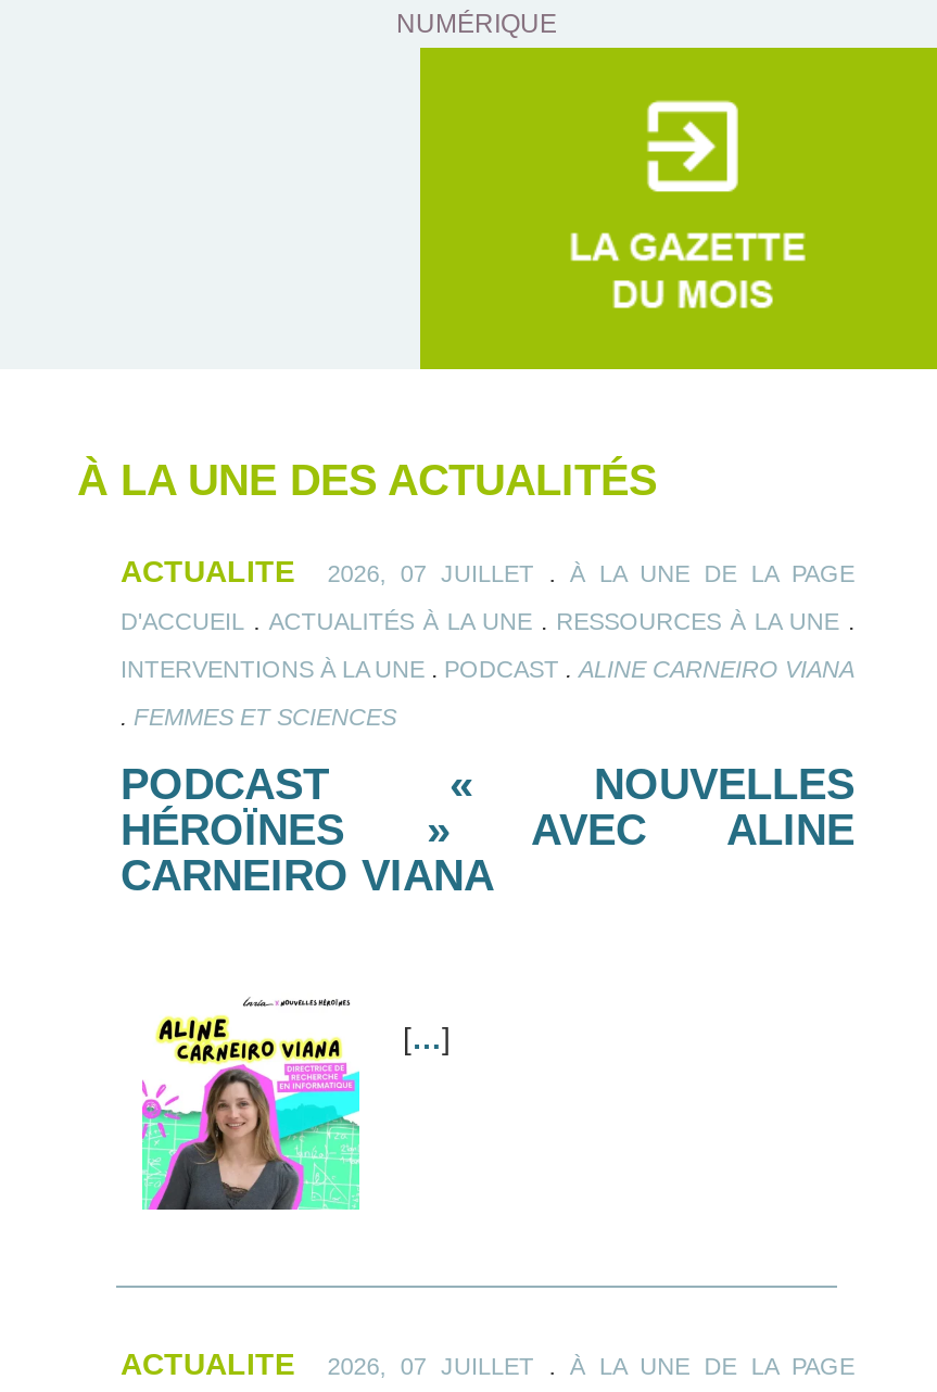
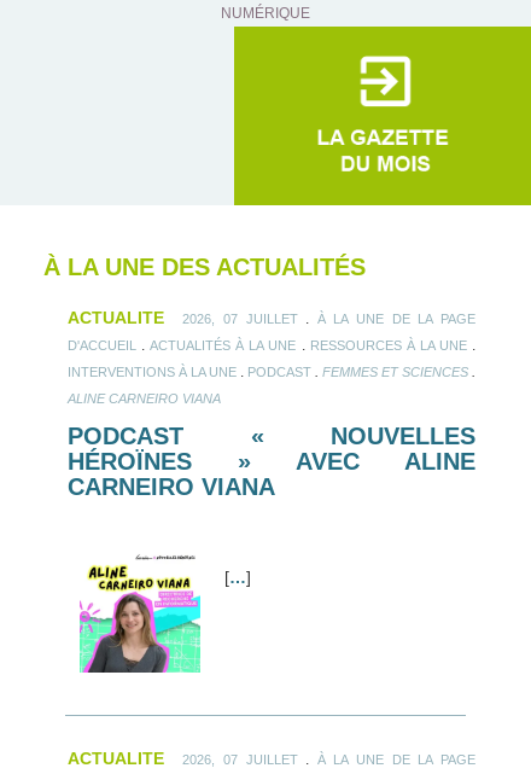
- INTERVENTIONS À LA UNE. PODCAST. ALINE CARNEIRO VIANA
+ INTERVENTIONS À LA UNE. PODCAST. FEMMES ET SCIENCES.

- . FEMMES ET SCIENCES
+ ALINE CARNEIRO VIANA
